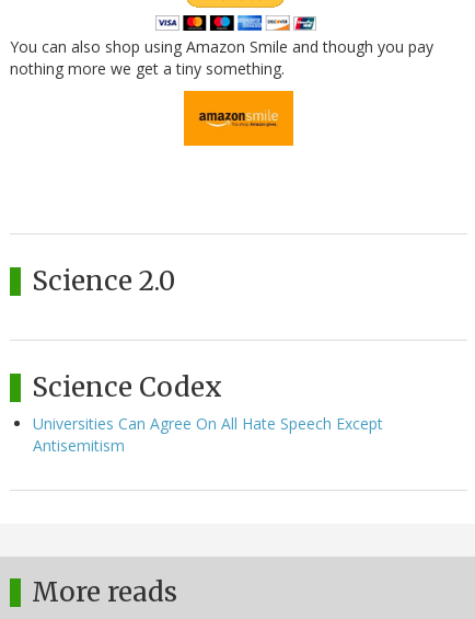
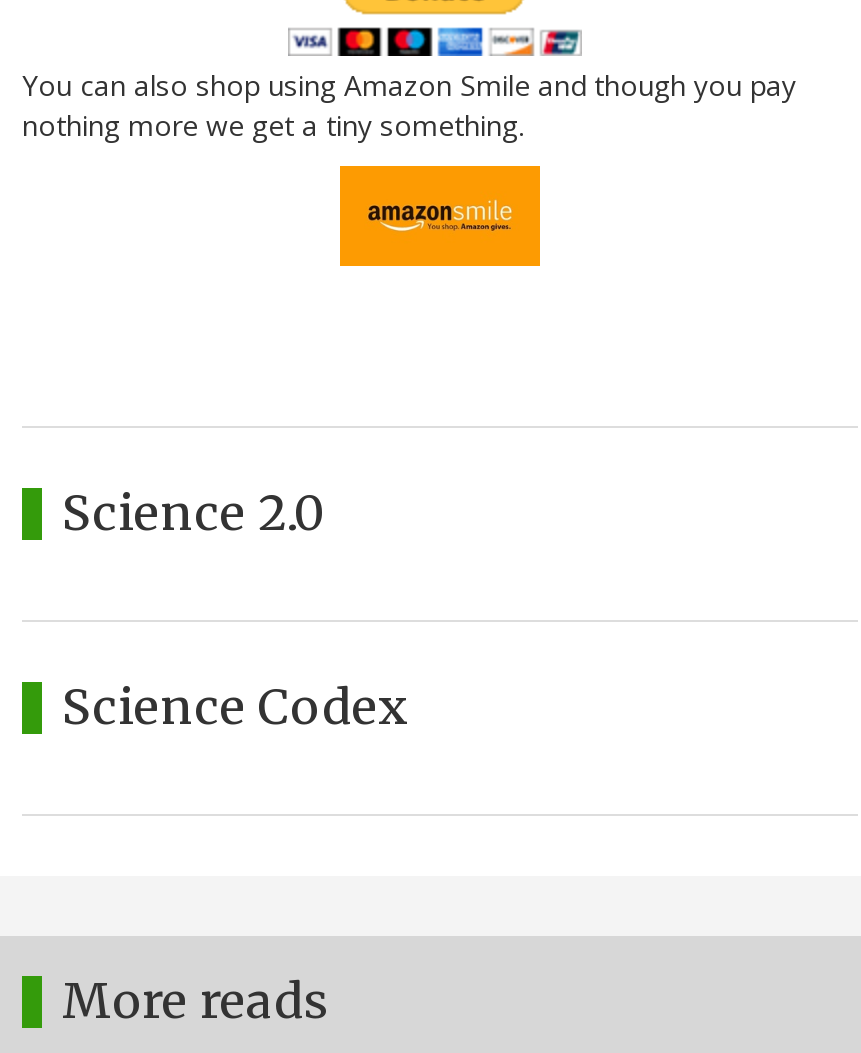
- Universities Can Agree On All Hate Speech Except
- Antisemitism
